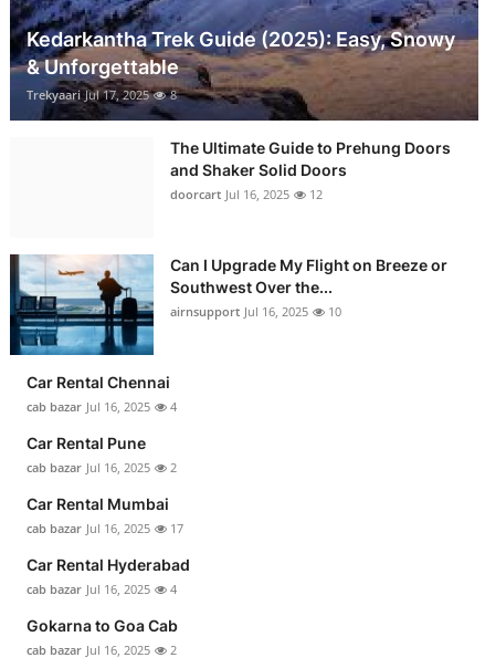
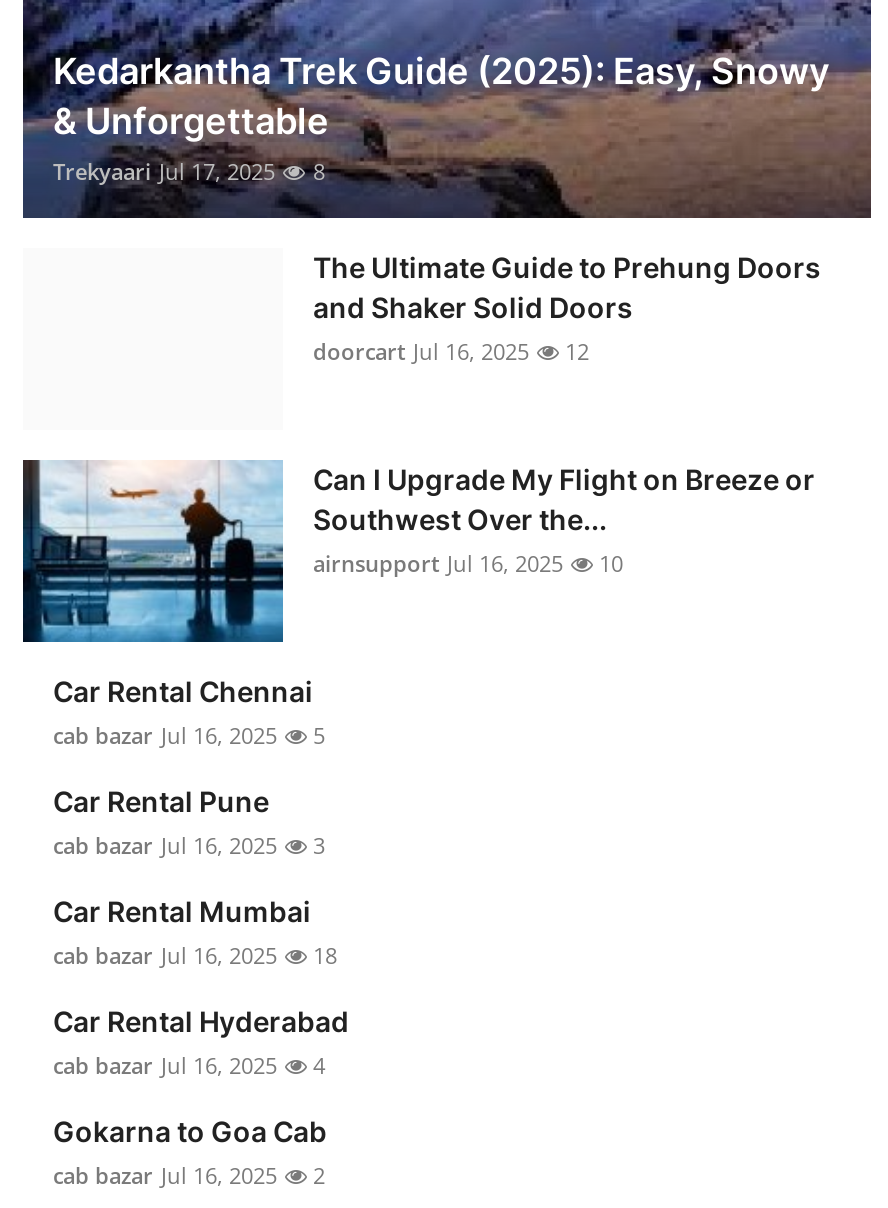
- cab bazar Jul 16, 2025 4
+ cab bazar Jul 16, 2025 5

- cab bazar Jul 16, 2025 2
+ cab bazar Jul 16, 2025 3

- cab bazar Jul 16, 2025 17
+ cab bazar Jul 16, 2025 18
